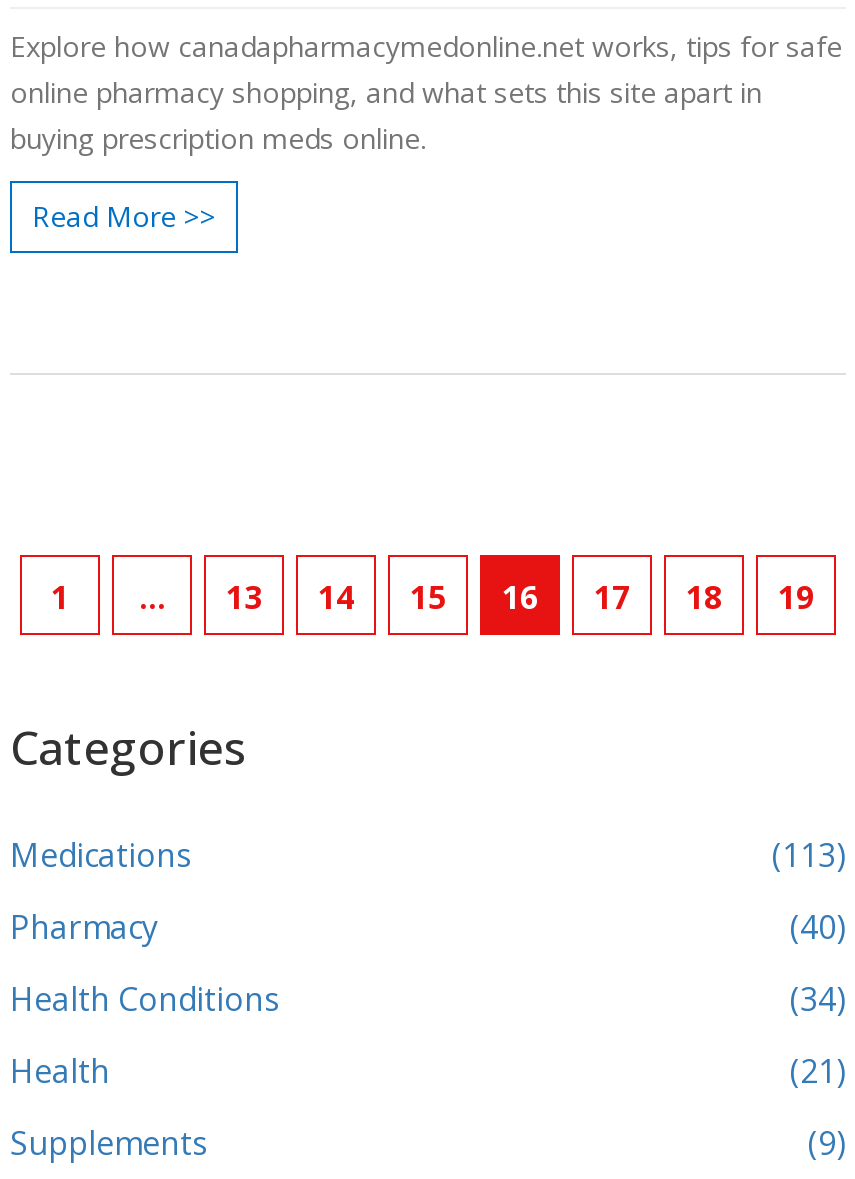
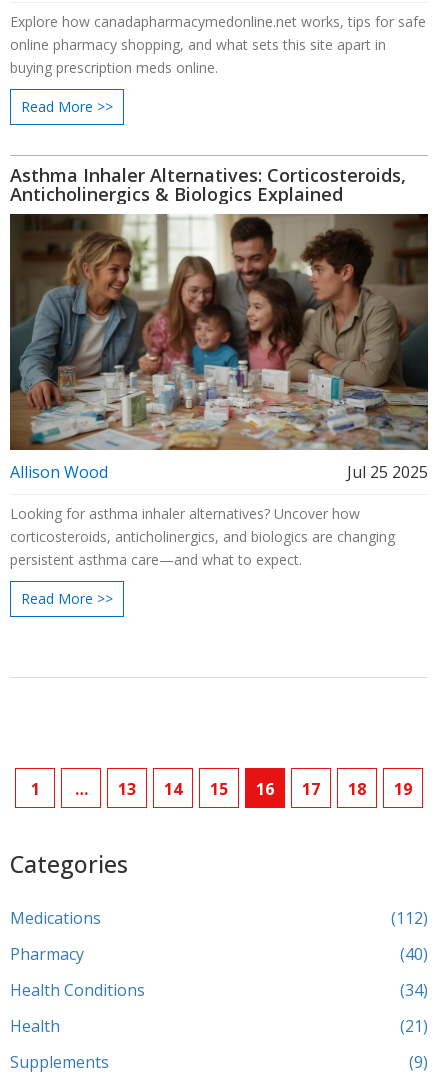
+ [image]
+ Allison Wood
+ Jul 25 2025
+ Looking for asthma inhaler alternatives? Uncover how
+ corticosteroids, anticholinergics, and biologics are changing
+ persistent asthma care—and what to expect.
+ Read More >>

+ Asthma Inhaler Alternatives: Corticosteroids,
+ Anticholinergics & Biologics Explained

- (113)
+ (112)
